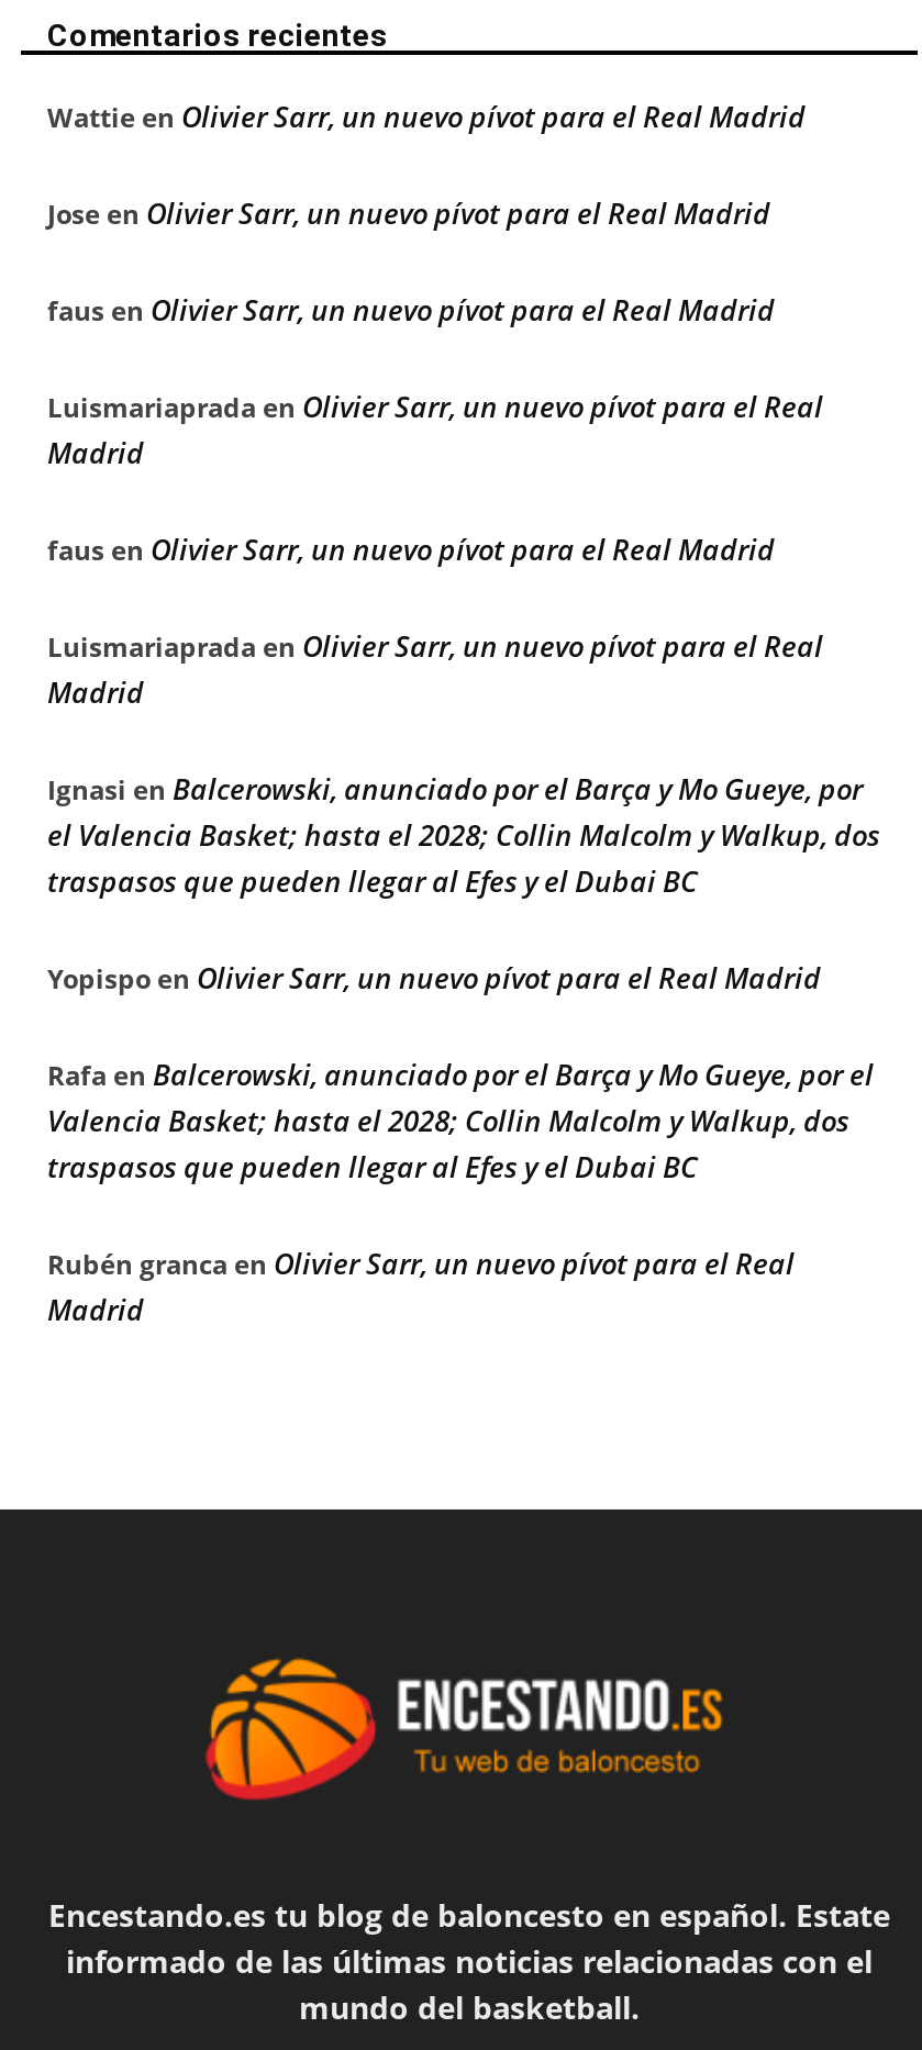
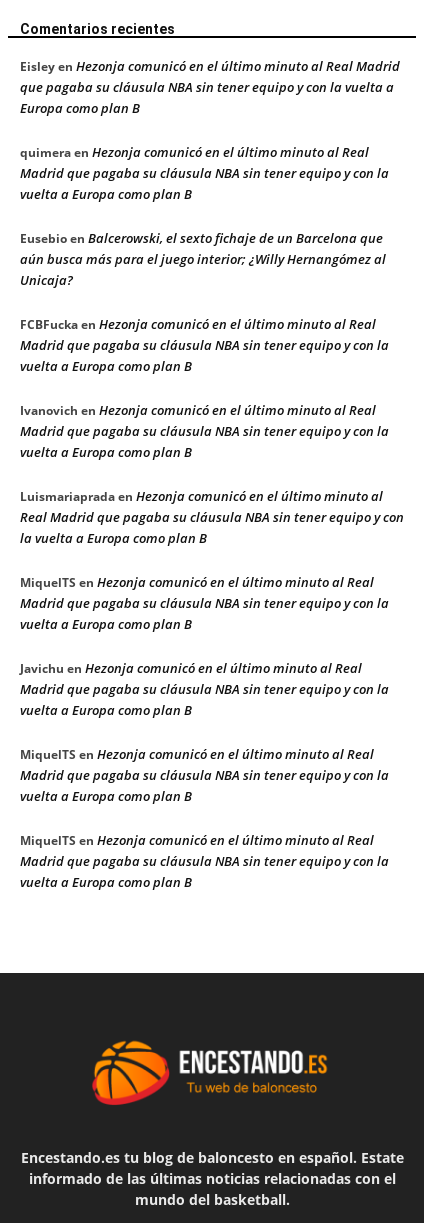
- Wattie en Olivier Sarr, un nuevo pívot para el Real Madrid
+ Eisley en Hezonja comunicó en el último minuto al Real Madrid
+ que pagaba su cláusula NBA sin tener equipo y con la vuelta a
+ Europa como plan B

- Jose en Olivier Sarr, un nuevo pívot para el Real Madrid
+ quimera en Hezonja comunicó en el último minuto al Real
+ Madrid que pagaba su cláusula NBA sin tener equipo y con la
+ vuelta a Europa como plan B

- faus en Olivier Sarr, un nuevo pívot para el Real Madrid
+ Eusebio en Balcerowski, el sexto fichaje de un Barcelona que
+ aún busca más para el juego interior; ¿Willy Hernangómez al
+ Unicaja?

- Luismariaprada en Olivier Sarr, un nuevo pívot para el Real
- Madrid
+ FCBFucka en Hezonja comunicó en el último minuto al Real
+ Madrid que pagaba su cláusula NBA sin tener equipo y con la
+ vuelta a Europa como plan B

- faus en Olivier Sarr, un nuevo pívot para el Real Madrid
+ Ivanovich en Hezonja comunicó en el último minuto al Real
+ Madrid que pagaba su cláusula NBA sin tener equipo y con la
+ vuelta a Europa como plan B

- Luismariaprada en Olivier Sarr, un nuevo pívot para el Real
- Madrid
+ Luismariaprada en Hezonja comunicó en el último minuto al
+ Real Madrid que pagaba su cláusula NBA sin tener equipo y con
+ la vuelta a Europa como plan B

- Ignasi en Balcerowski, anunciado por el Barça y Mo Gueye, por
- el Valencia Basket; hasta el 2028; Collin Malcolm y Walkup, dos
- traspasos que pueden llegar al Efes y el Dubai BC
+ MiquelTS en Hezonja comunicó en el último minuto al Real
+ Madrid que pagaba su cláusula NBA sin tener equipo y con la
+ vuelta a Europa como plan B

- Yopispo en Olivier Sarr, un nuevo pívot para el Real Madrid
+ Javichu en Hezonja comunicó en el último minuto al Real
+ Madrid que pagaba su cláusula NBA sin tener equipo y con la
+ vuelta a Europa como plan B

- Rafa en Balcerowski, anunciado por el Barça y Mo Gueye, por el
- Valencia Basket; hasta el 2028; Collin Malcolm y Walkup, dos
- traspasos que pueden llegar al Efes y el Dubai BC
+ MiquelTS en Hezonja comunicó en el último minuto al Real
+ Madrid que pagaba su cláusula NBA sin tener equipo y con la
+ vuelta a Europa como plan B

- Rubén granca en Olivier Sarr, un nuevo pívot para el Real
- Madrid
+ MiquelTS en Hezonja comunicó en el último minuto al Real
+ Madrid que pagaba su cláusula NBA sin tener equipo y con la
+ vuelta a Europa como plan B
